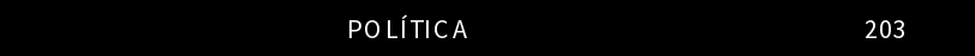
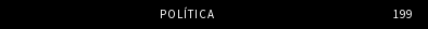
- 203
+ 199
